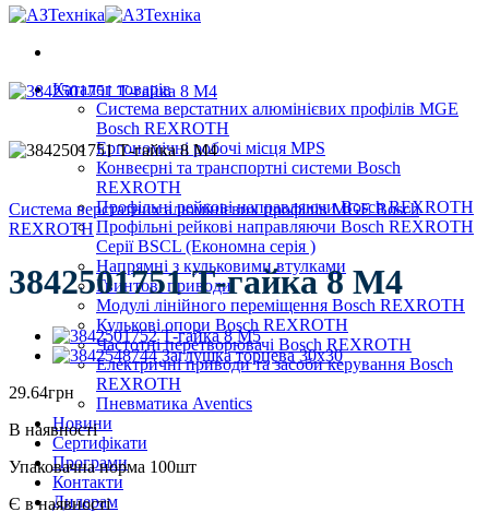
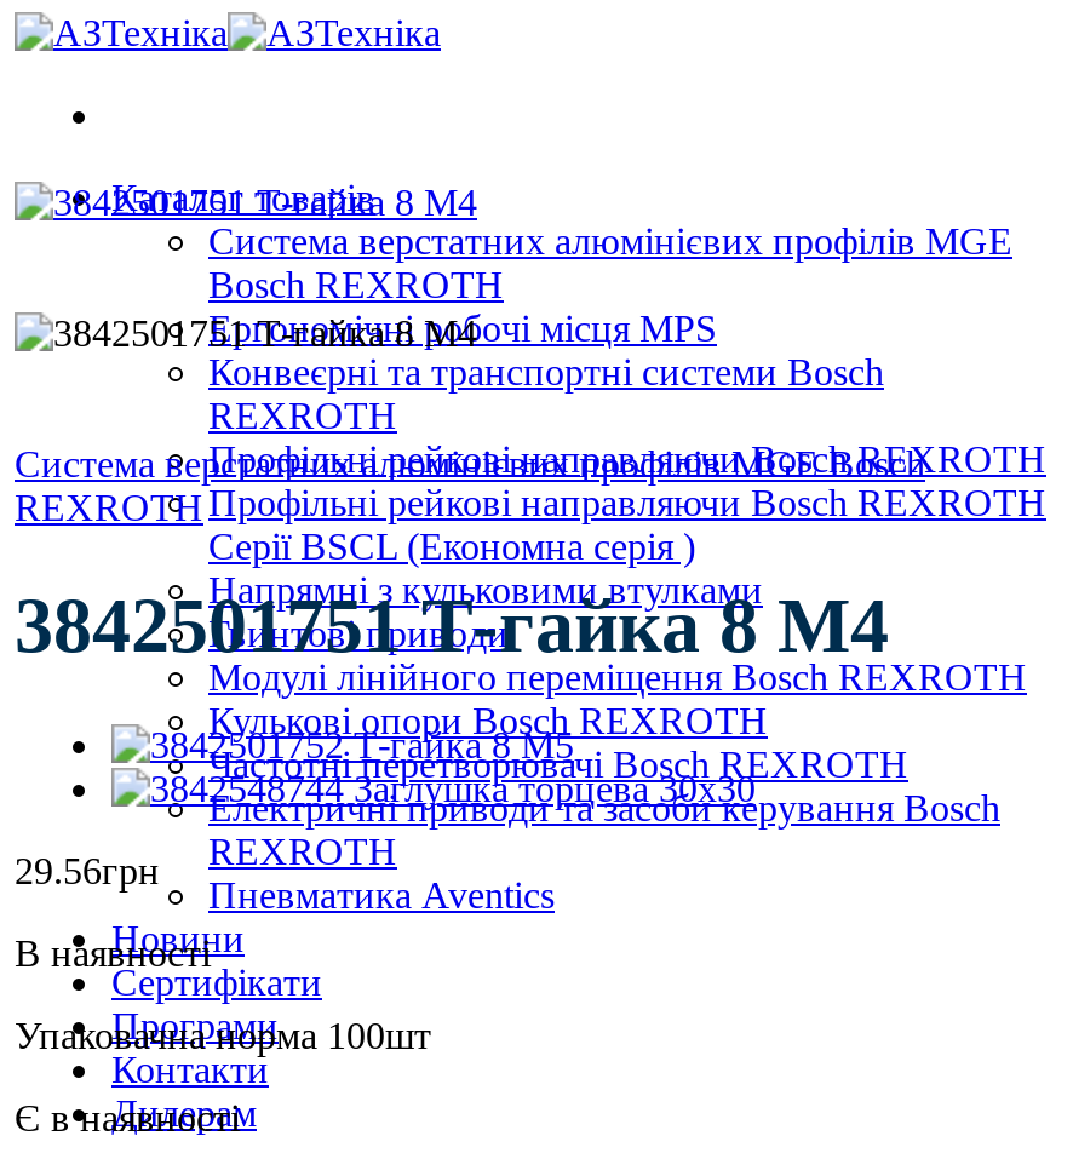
- 29.64грн REXROTH
+ 29.56грн REXROTH
